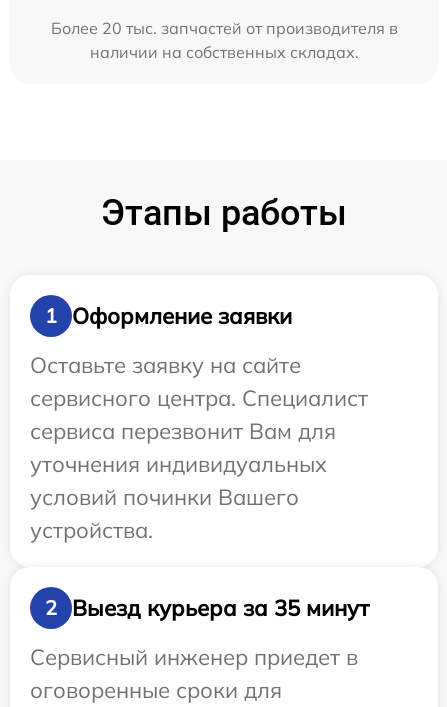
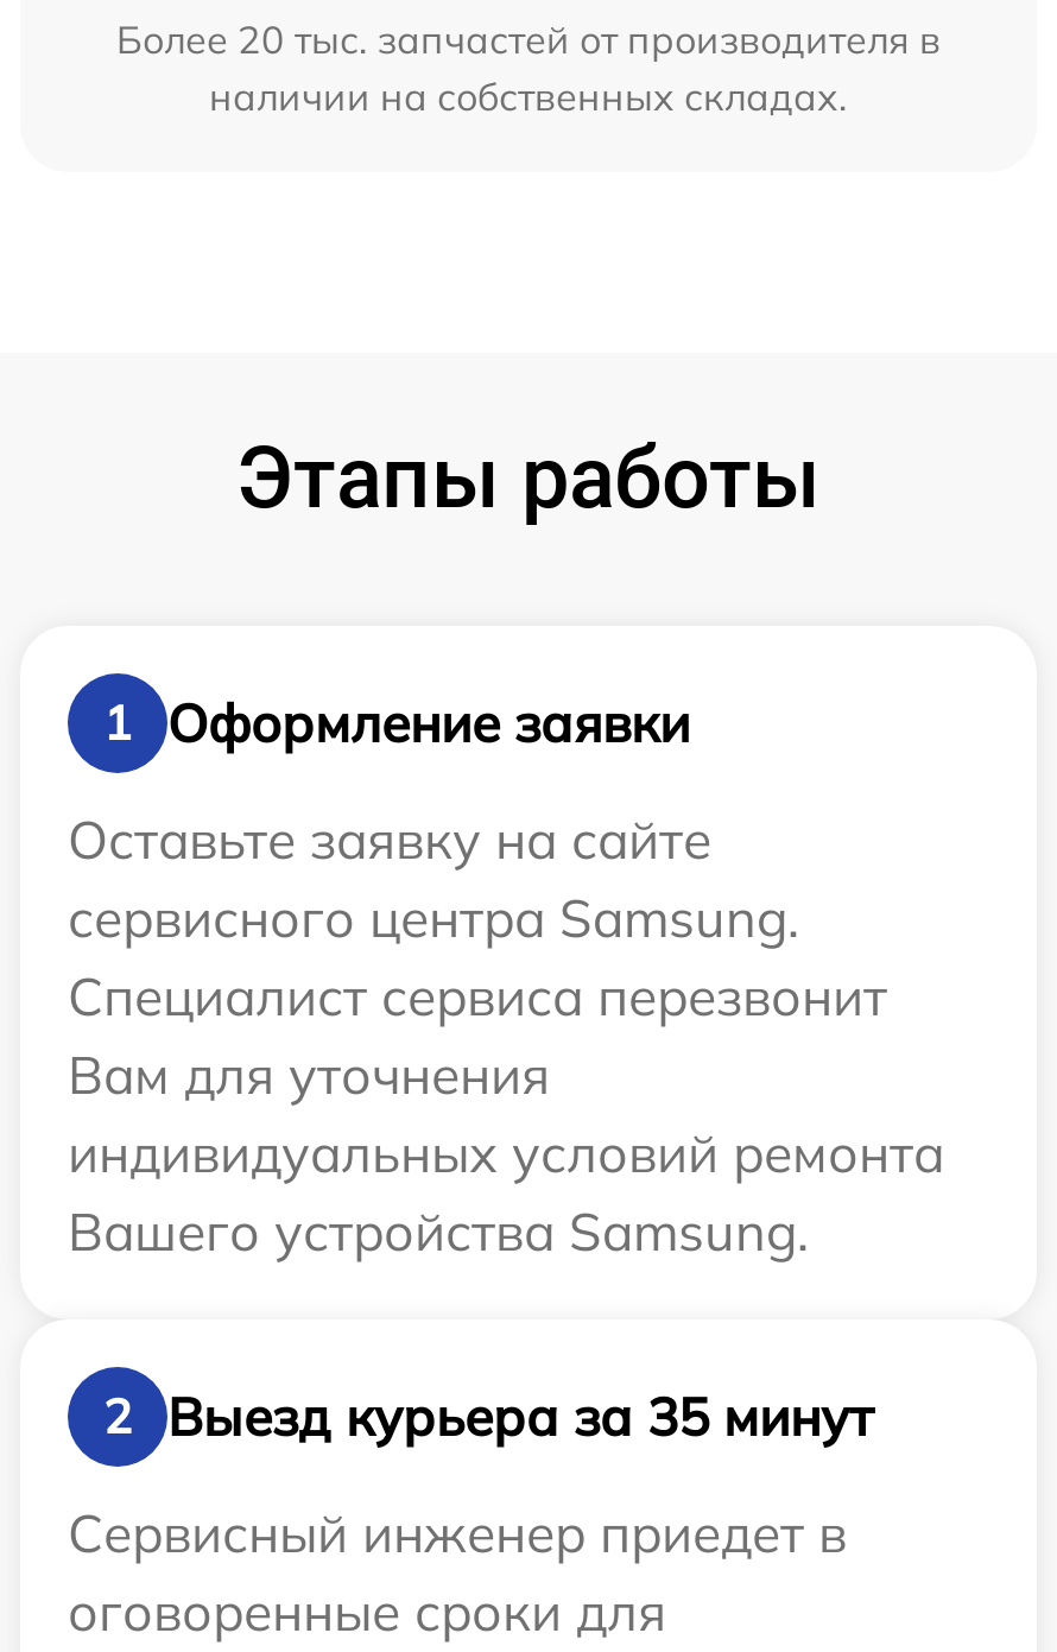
- сервисного центра. Специалист
- сервиса перезвонит Вам для
- уточнения индивидуальных
- условий починки Вашего
- устройства.
+ сервисного центра Samsung.
+ Специалист сервиса перезвонит
+ Вам для уточнения
+ индивидуальных условий ремонта
+ Вашего устройства Samsung.
